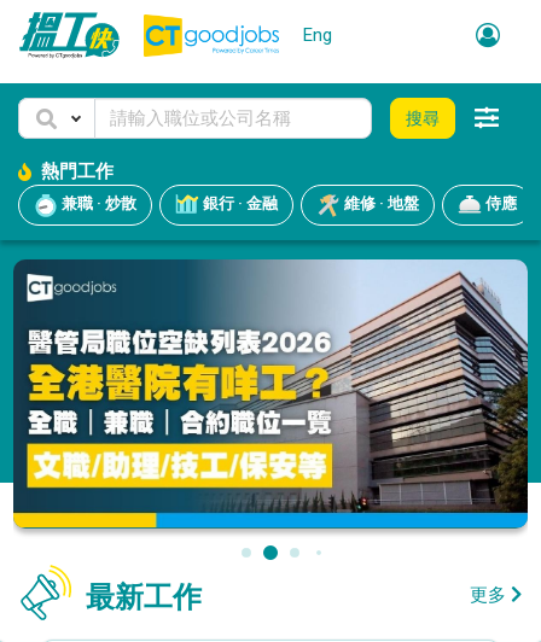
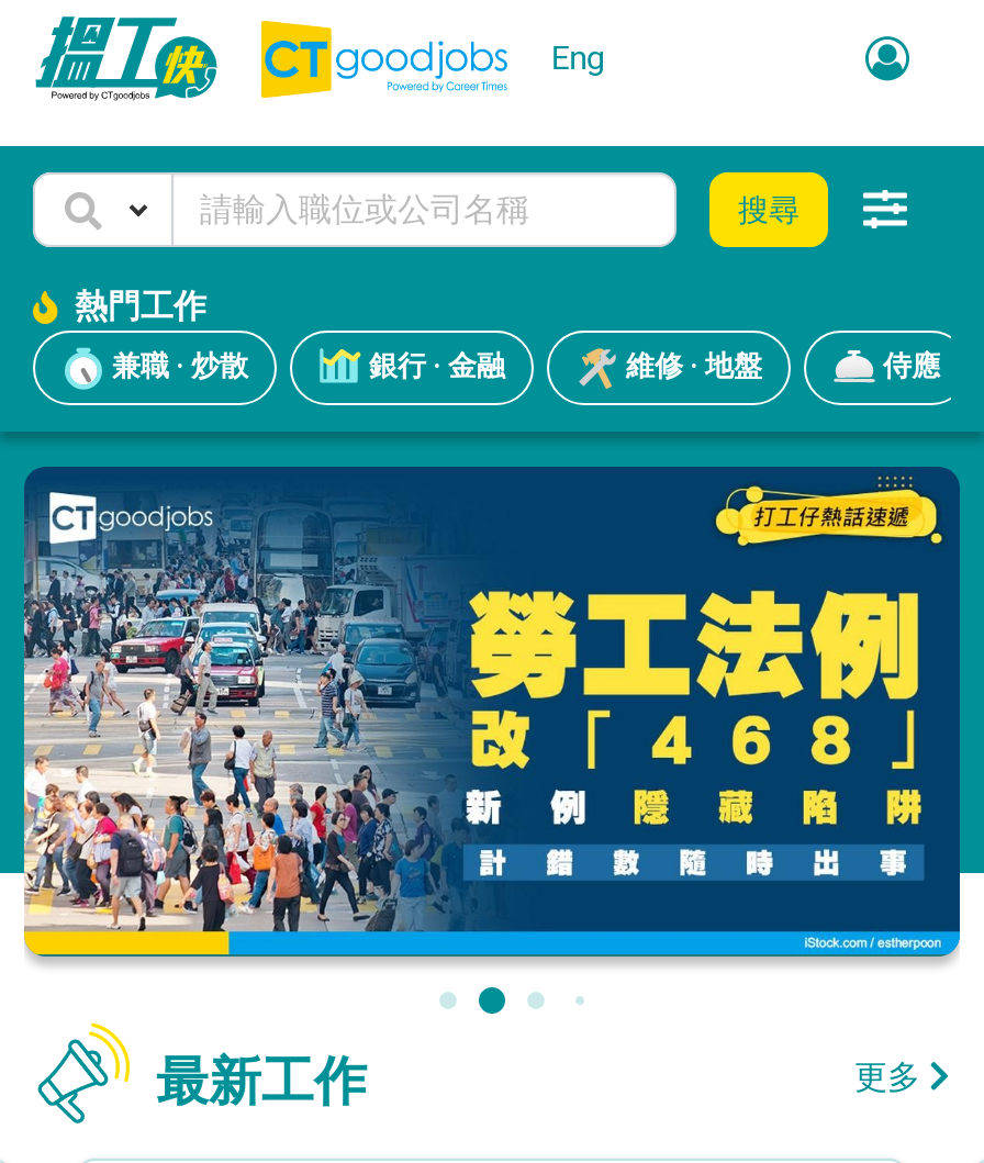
- [image]
+ [image]
